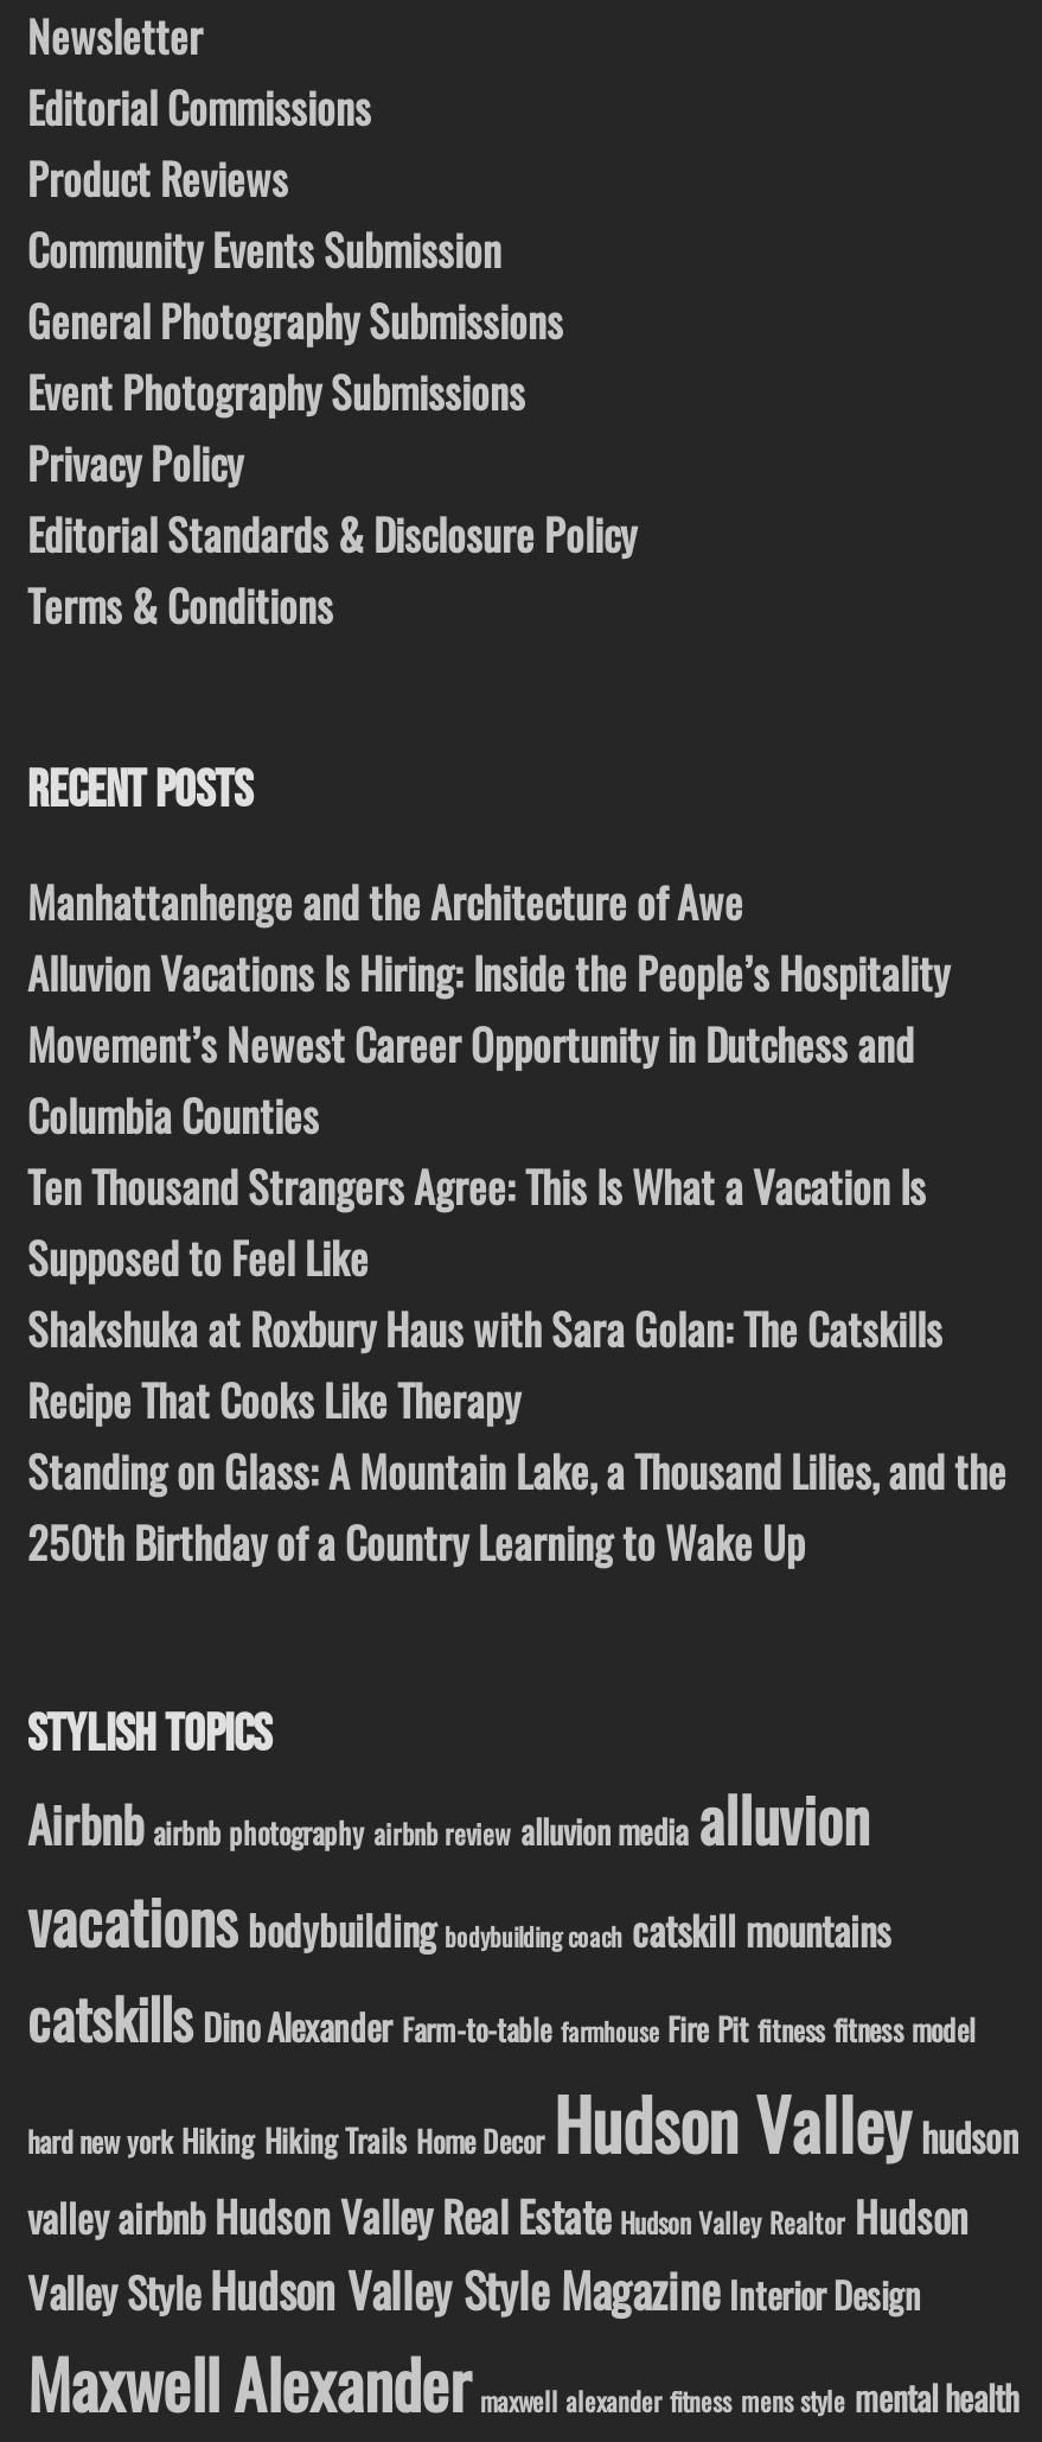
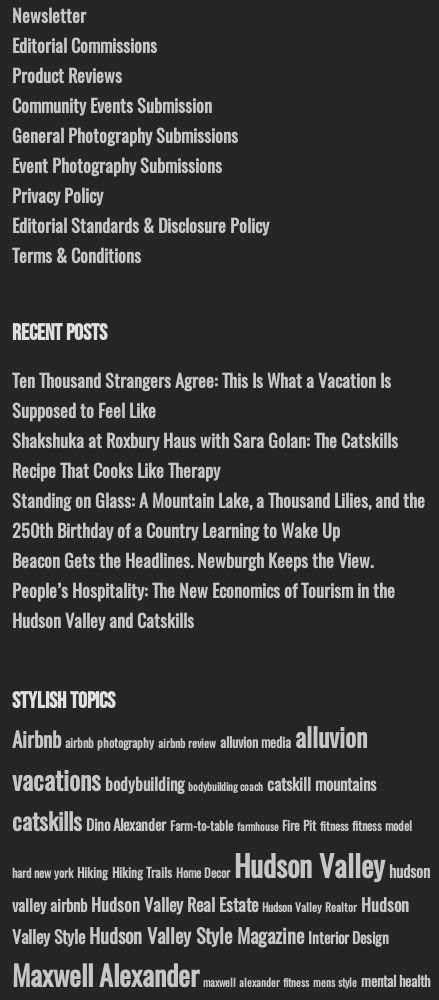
- Manhattanhenge and the Architecture of Awe
- Alluvion Vacations Is Hiring: Inside the People’s Hospitality
- Movement’s Newest Career Opportunity in Dutchess and
- Columbia Counties

moved up: Ten Thousand Strangers Agree: This Is What a Vacation Is | Supposed to Feel Like | Shakshuka at Roxbury Haus with Sara Golan: The Catskills | Recipe That Cooks Like Therapy | Standing on Glass: A Mountain Lake, a Thousand Lilies, and the | 250th Birthday of a Country Learning to Wake Up

+ Beacon Gets the Headlines. Newburgh Keeps the View.
+ People’s Hospitality: The New Economics of Tourism in the
+ Hudson Valley and Catskills
